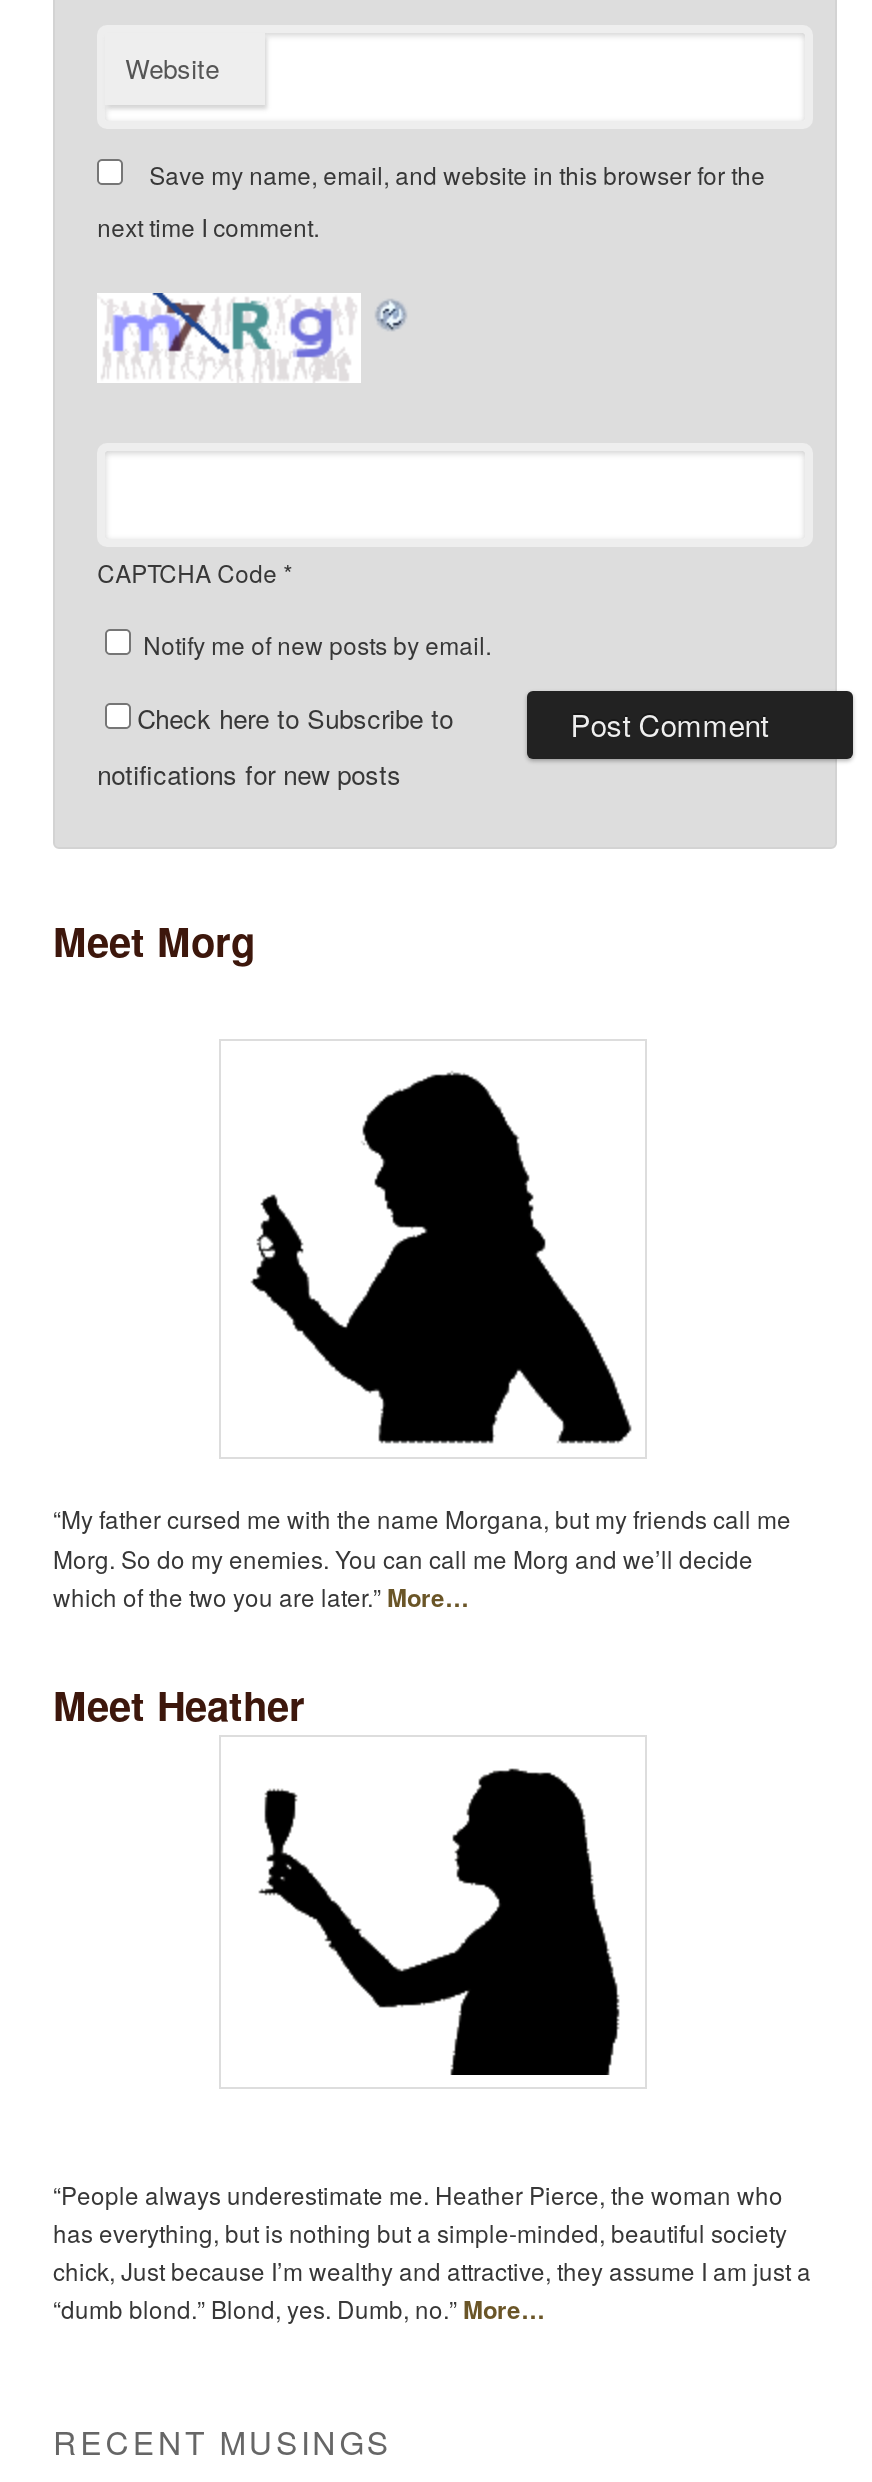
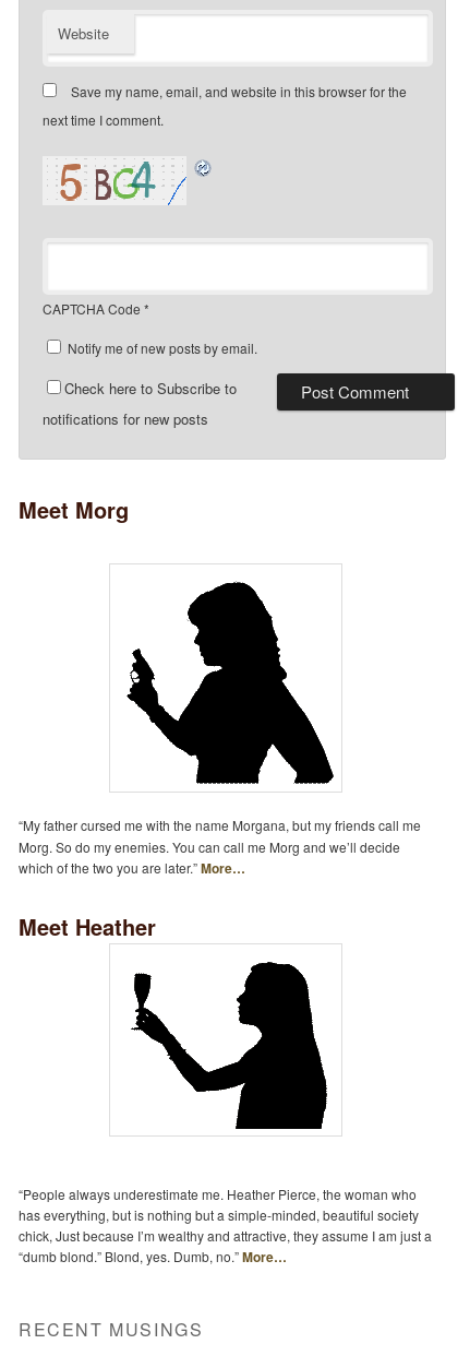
- [image]
+ [image]
